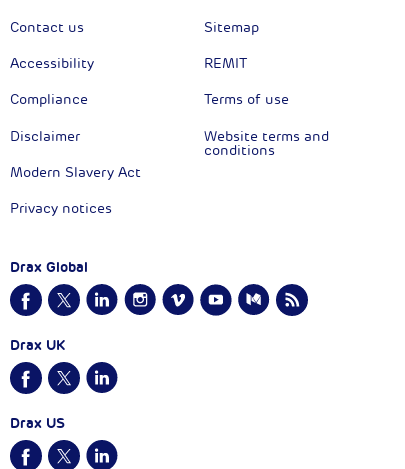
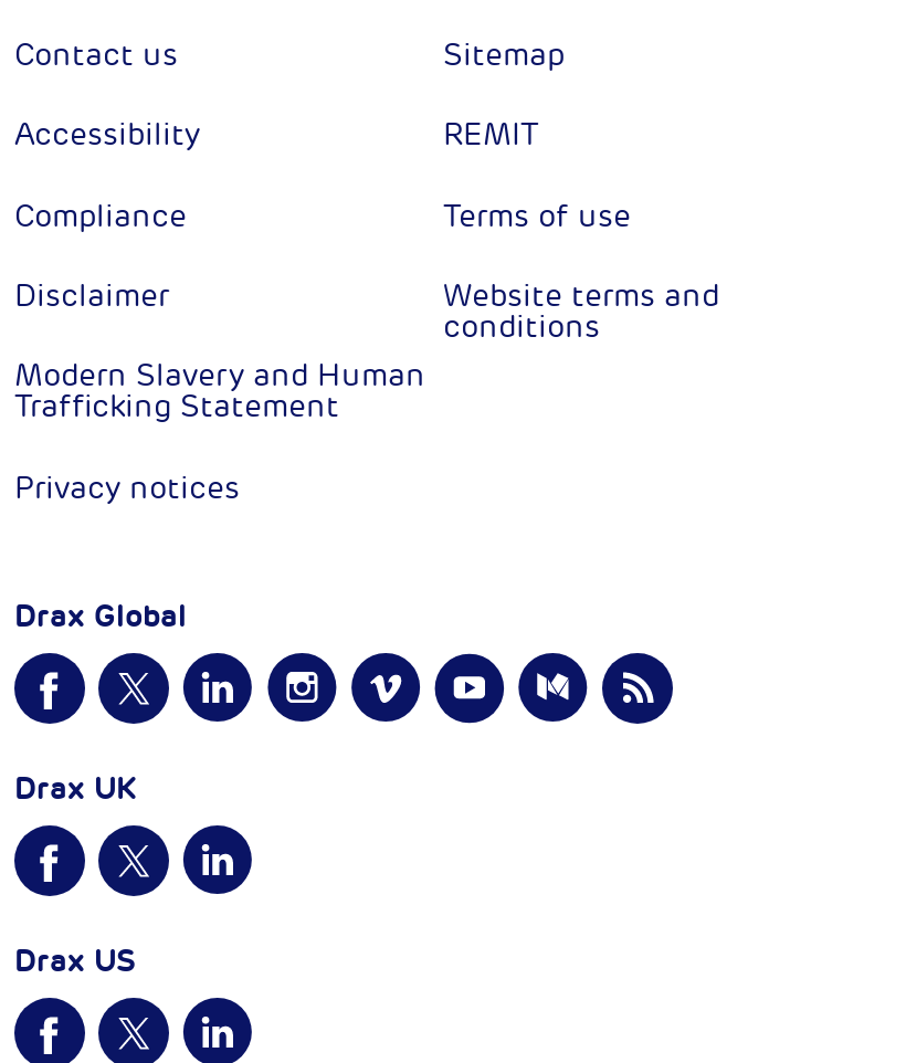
- Modern Slavery Act
+ Modern Slavery and Human
+ Trafficking Statement
